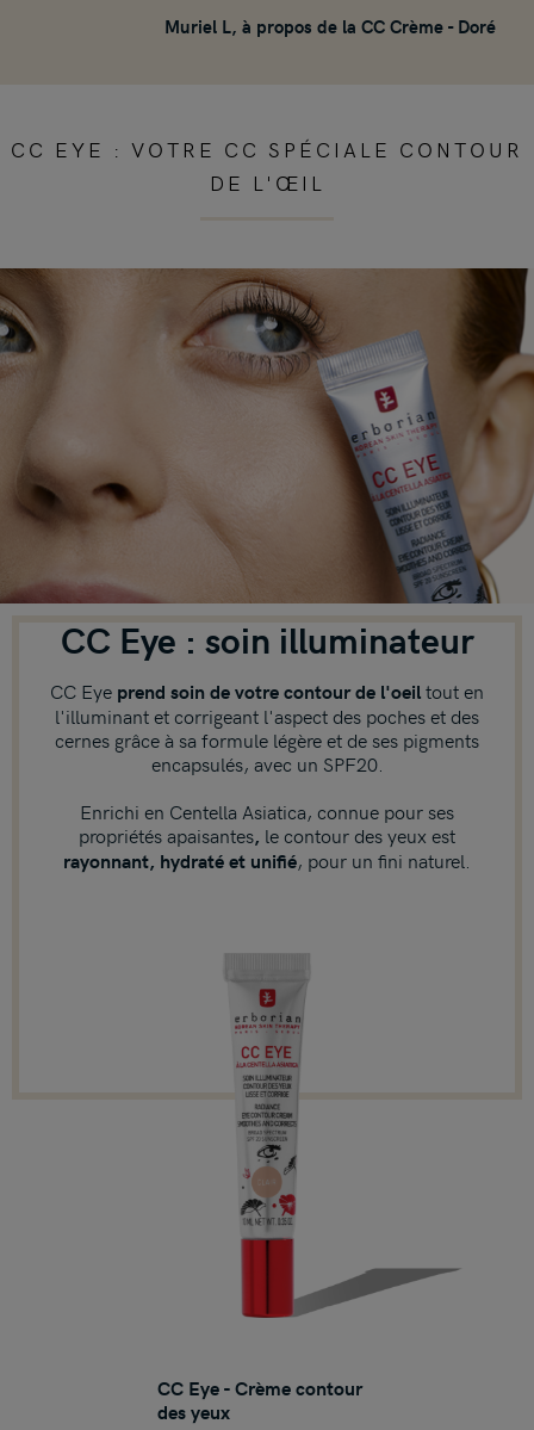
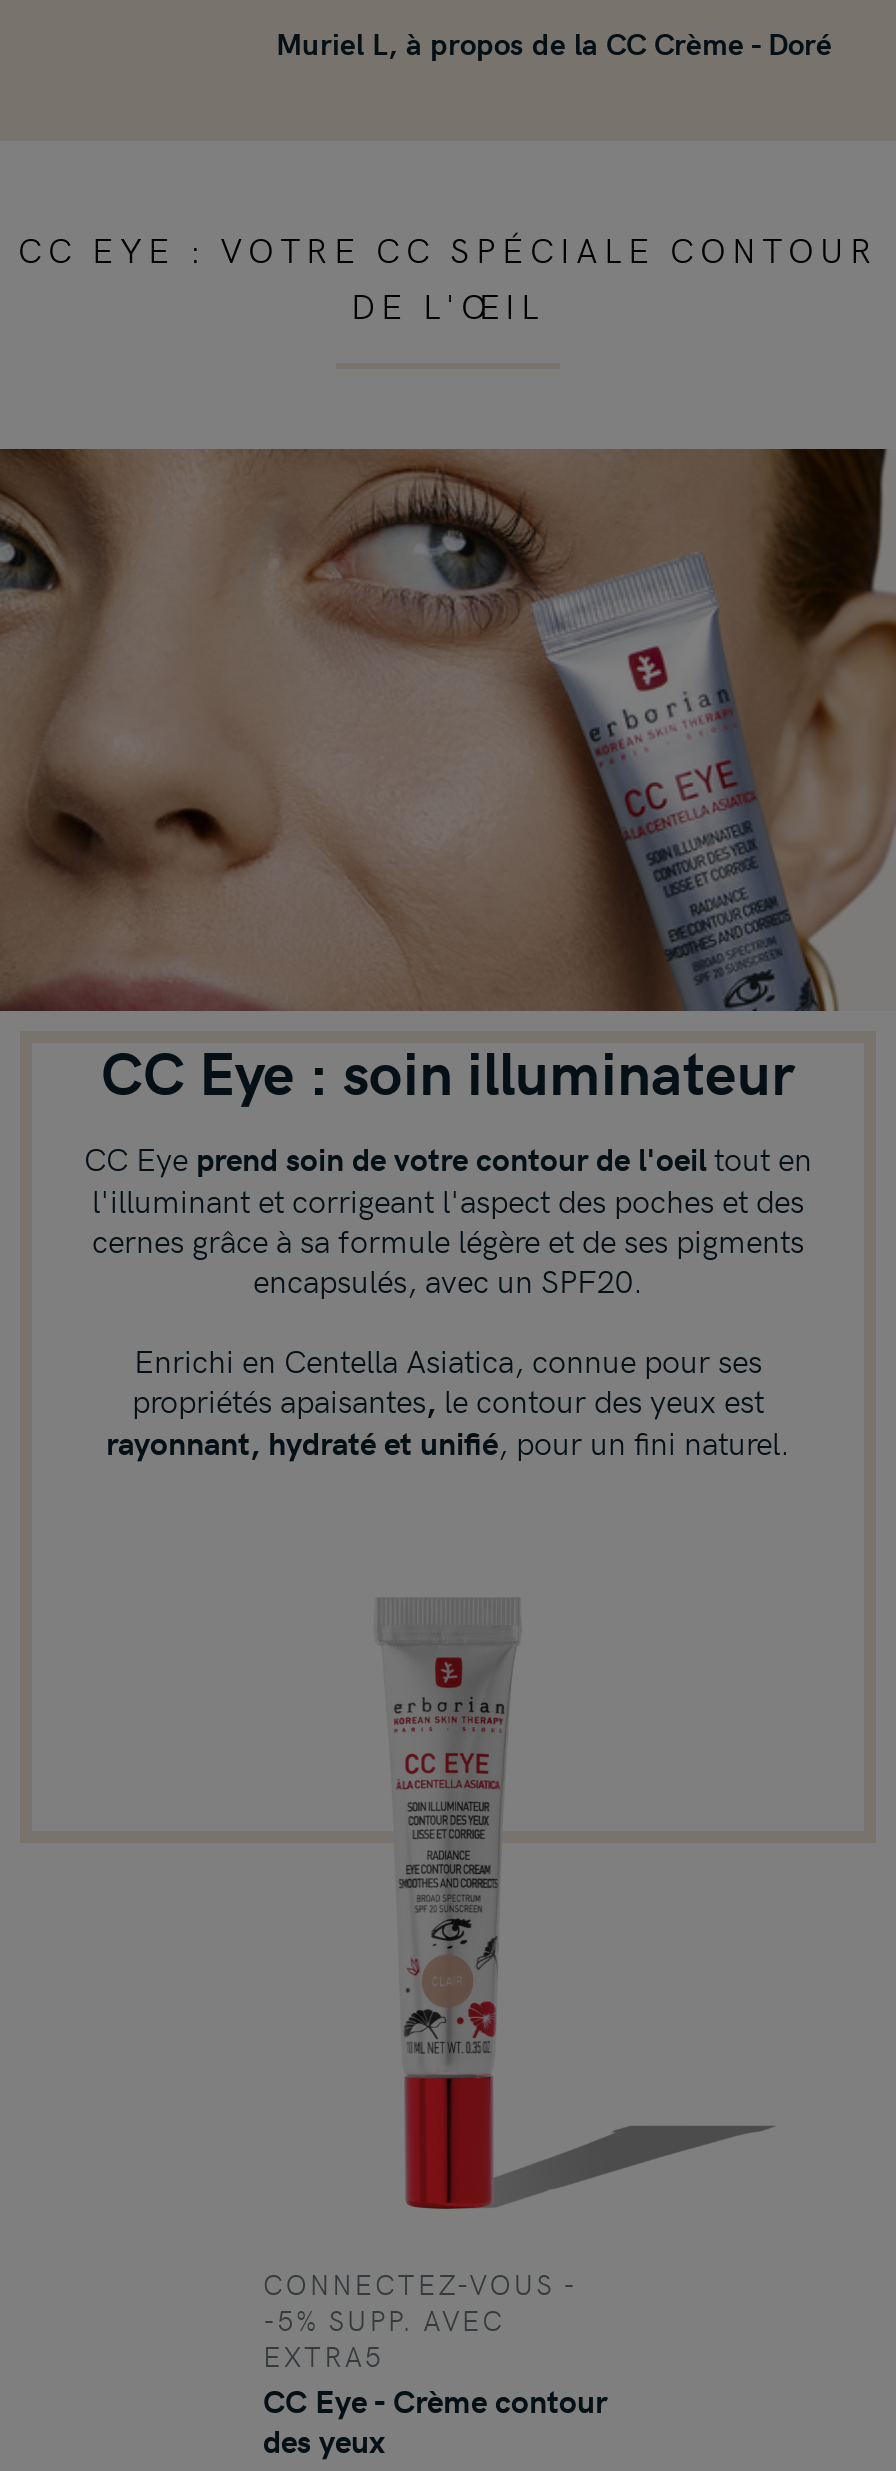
+ CONNECTEZ-VOUS -
+ -5% SUPP. AVEC
+ EXTRA5
